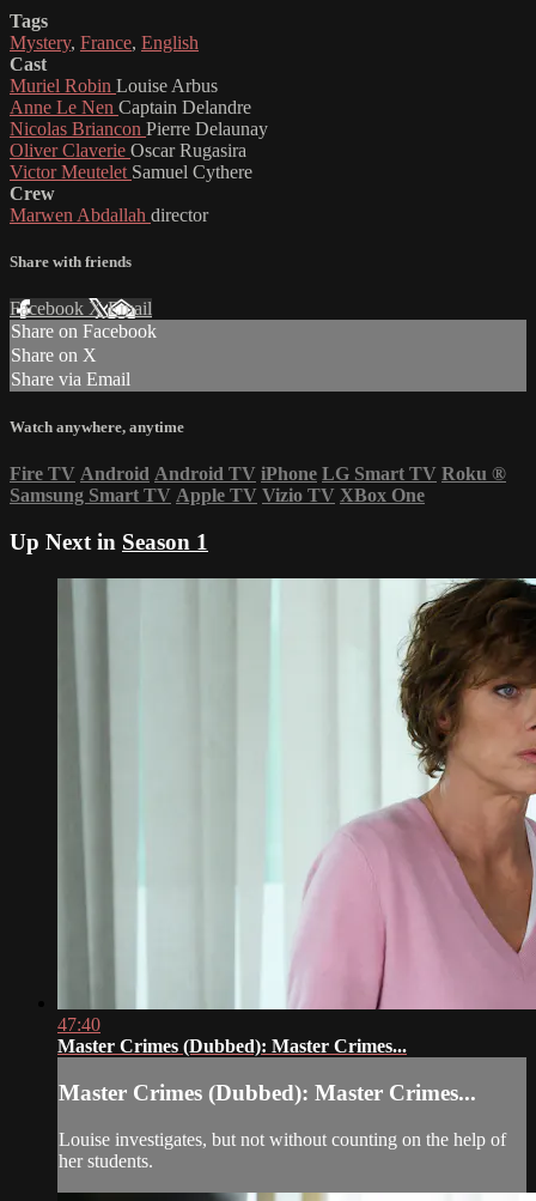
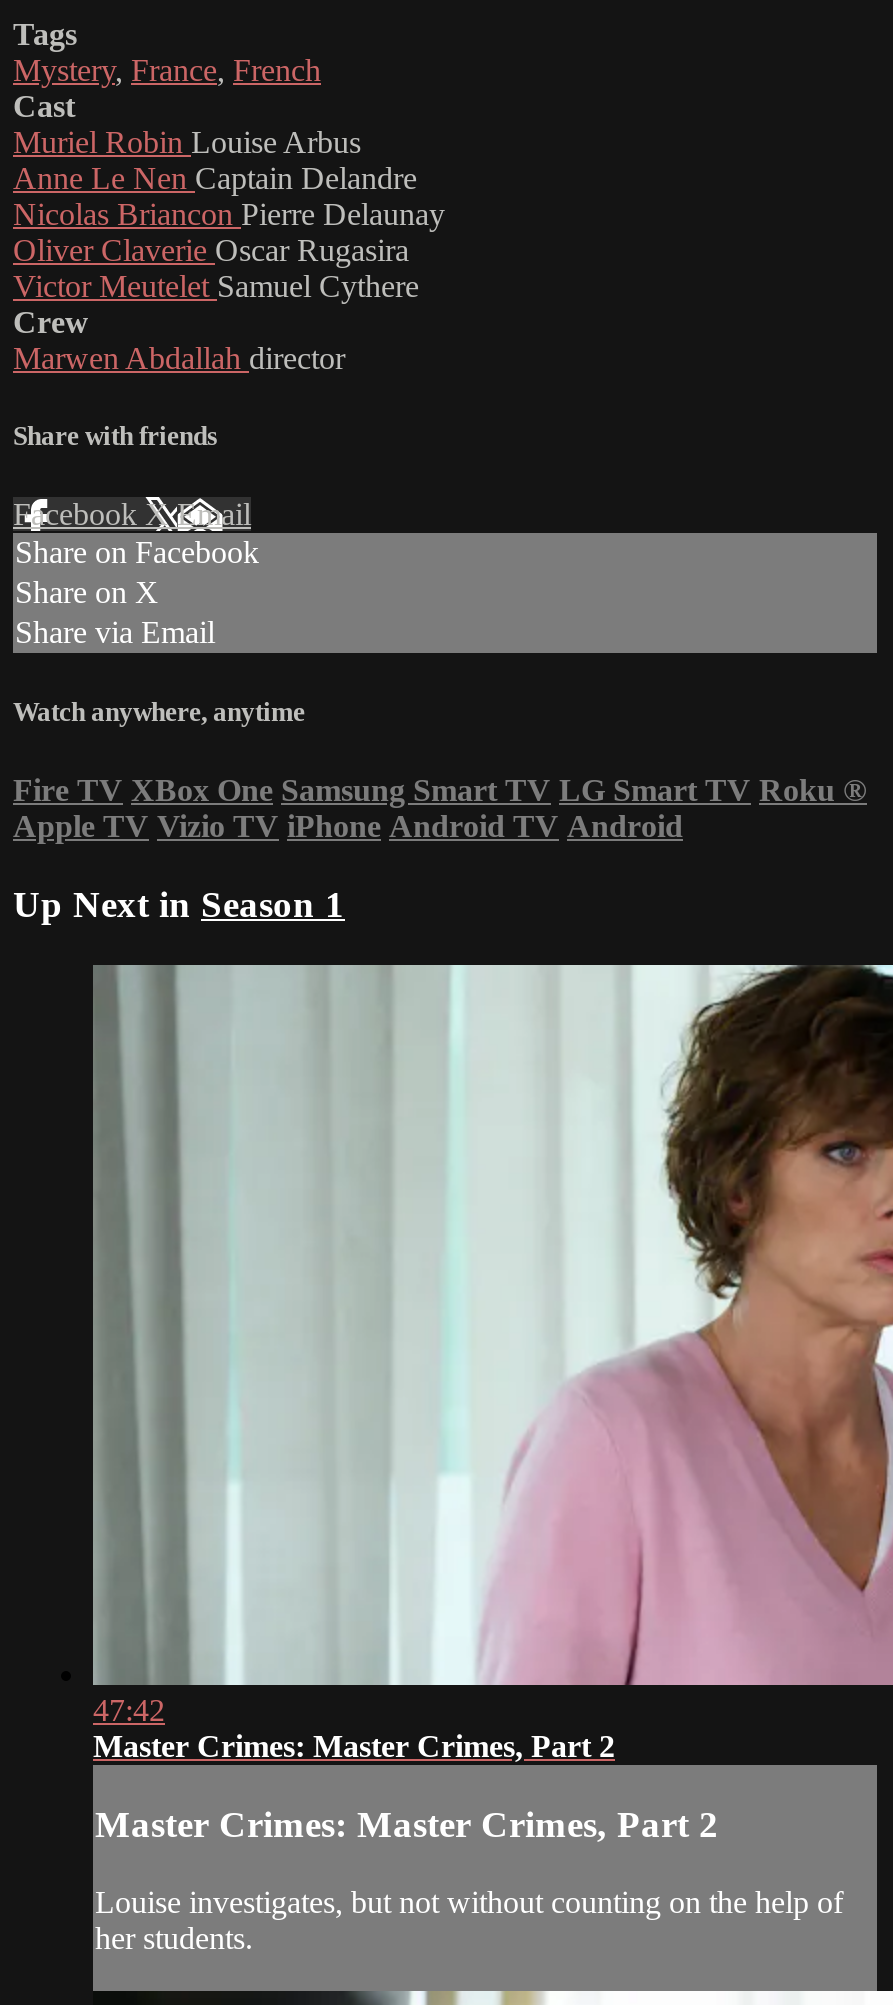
- Mystery, France, English
+ Mystery, France, French

- Fire TV Android Android TV iPhone LG Smart TV Roku ®
- Samsung Smart TV Apple TV Vizio TV XBox One
+ Fire TV XBox One Samsung Smart TV LG Smart TV Roku ®
+ Apple TV Vizio TV iPhone Android TV Android

- 47:40
- Master Crimes (Dubbed): Master Crimes...
+ 47:42
+ Master Crimes: Master Crimes, Part 2

- Master Crimes (Dubbed): Master Crimes...
+ Master Crimes: Master Crimes, Part 2
